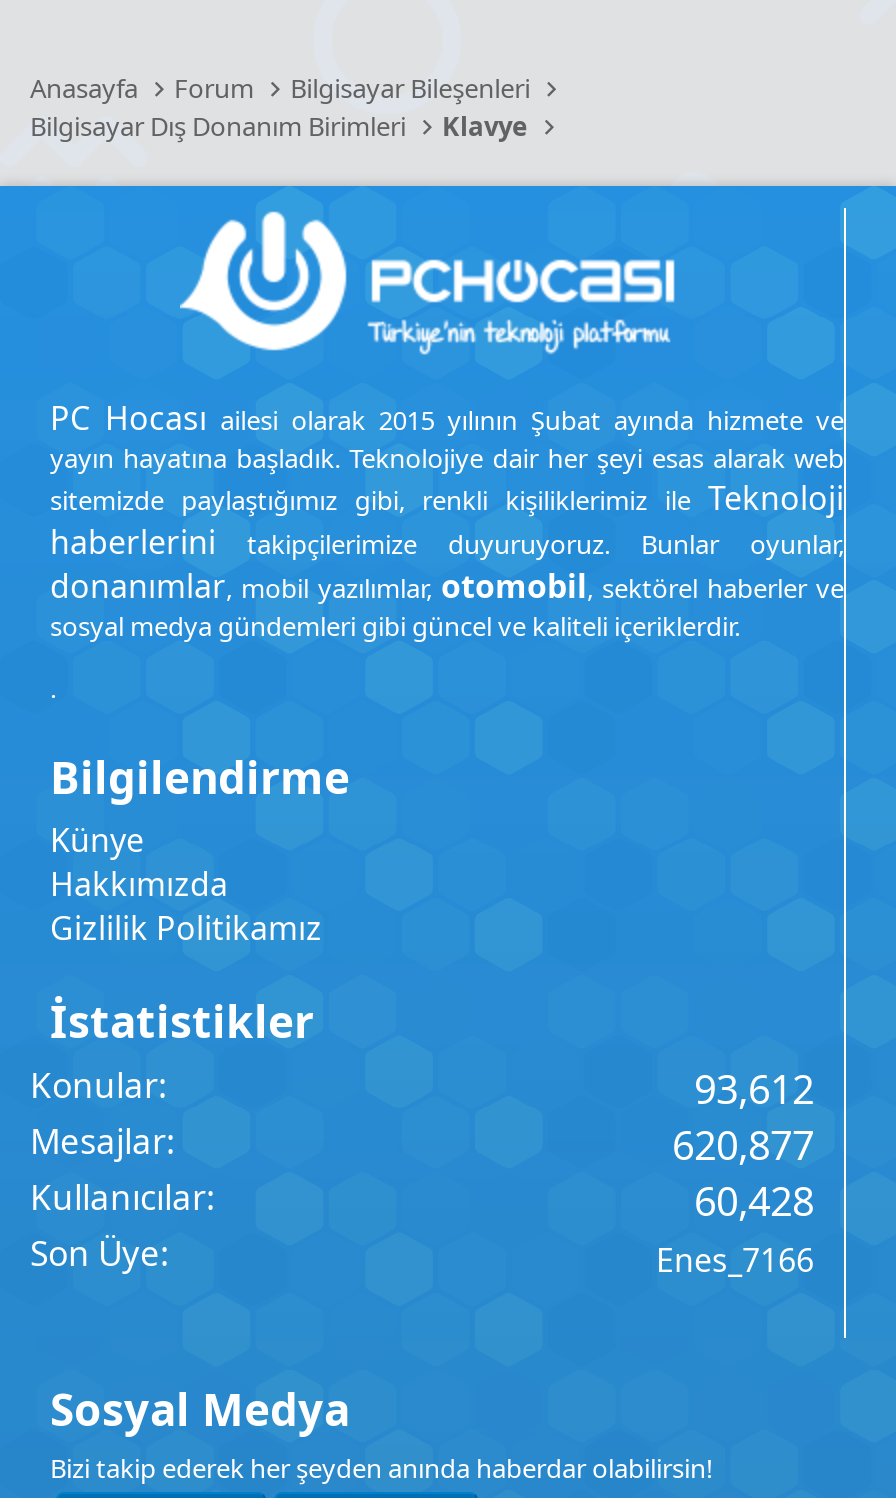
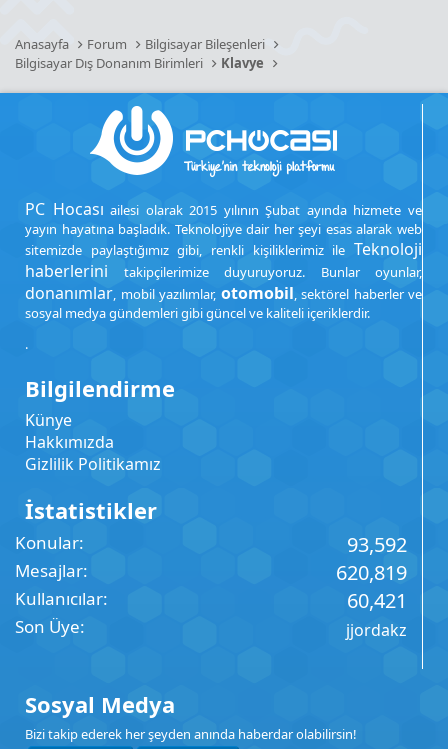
- 93,612
+ 93,592

- 620,877
+ 620,819

- 60,428
+ 60,421

- Enes_7166
+ jjordakz
